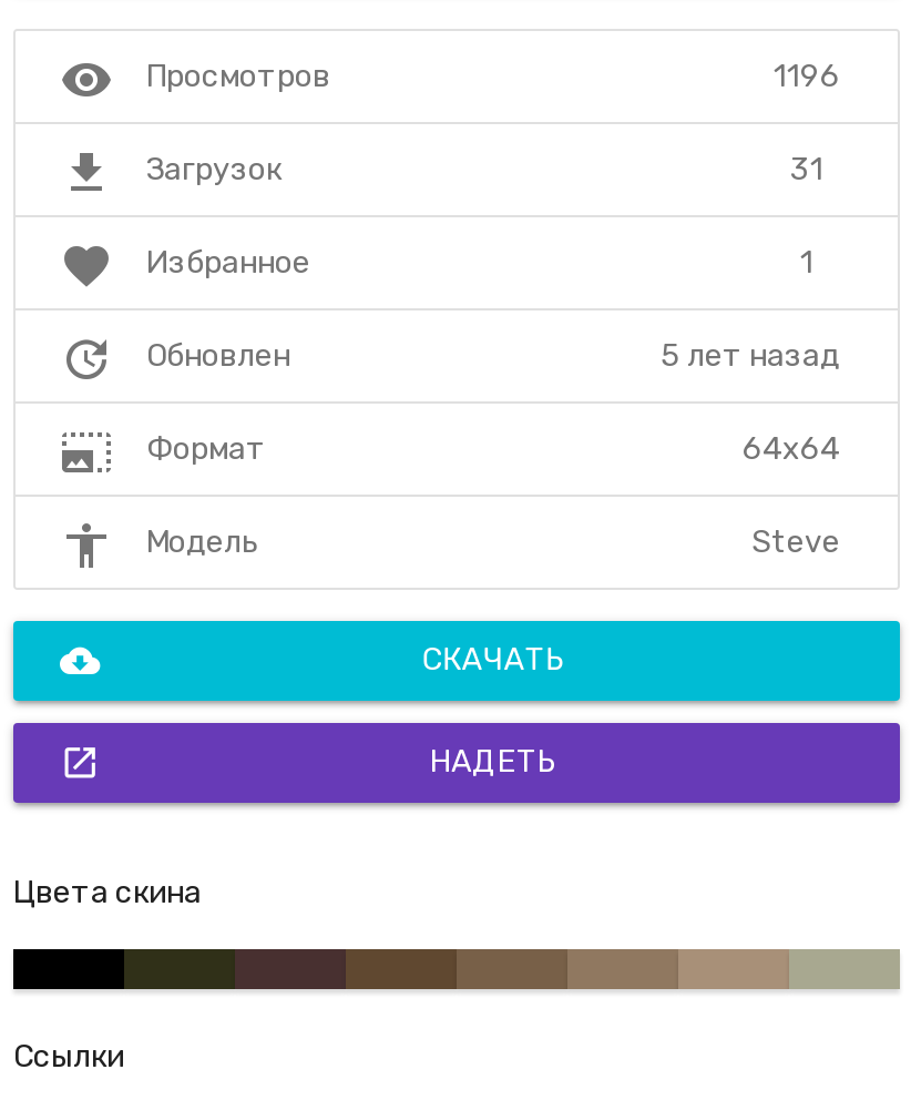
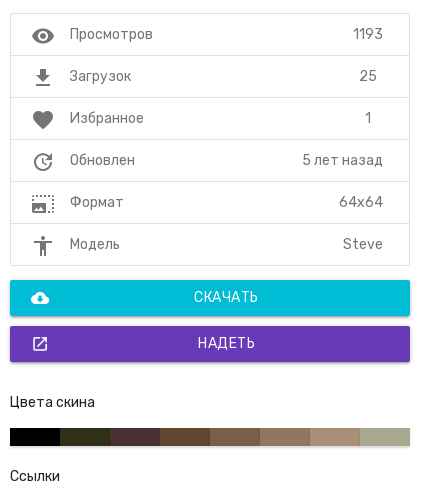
- 1196
+ 1193

- 31
+ 25
